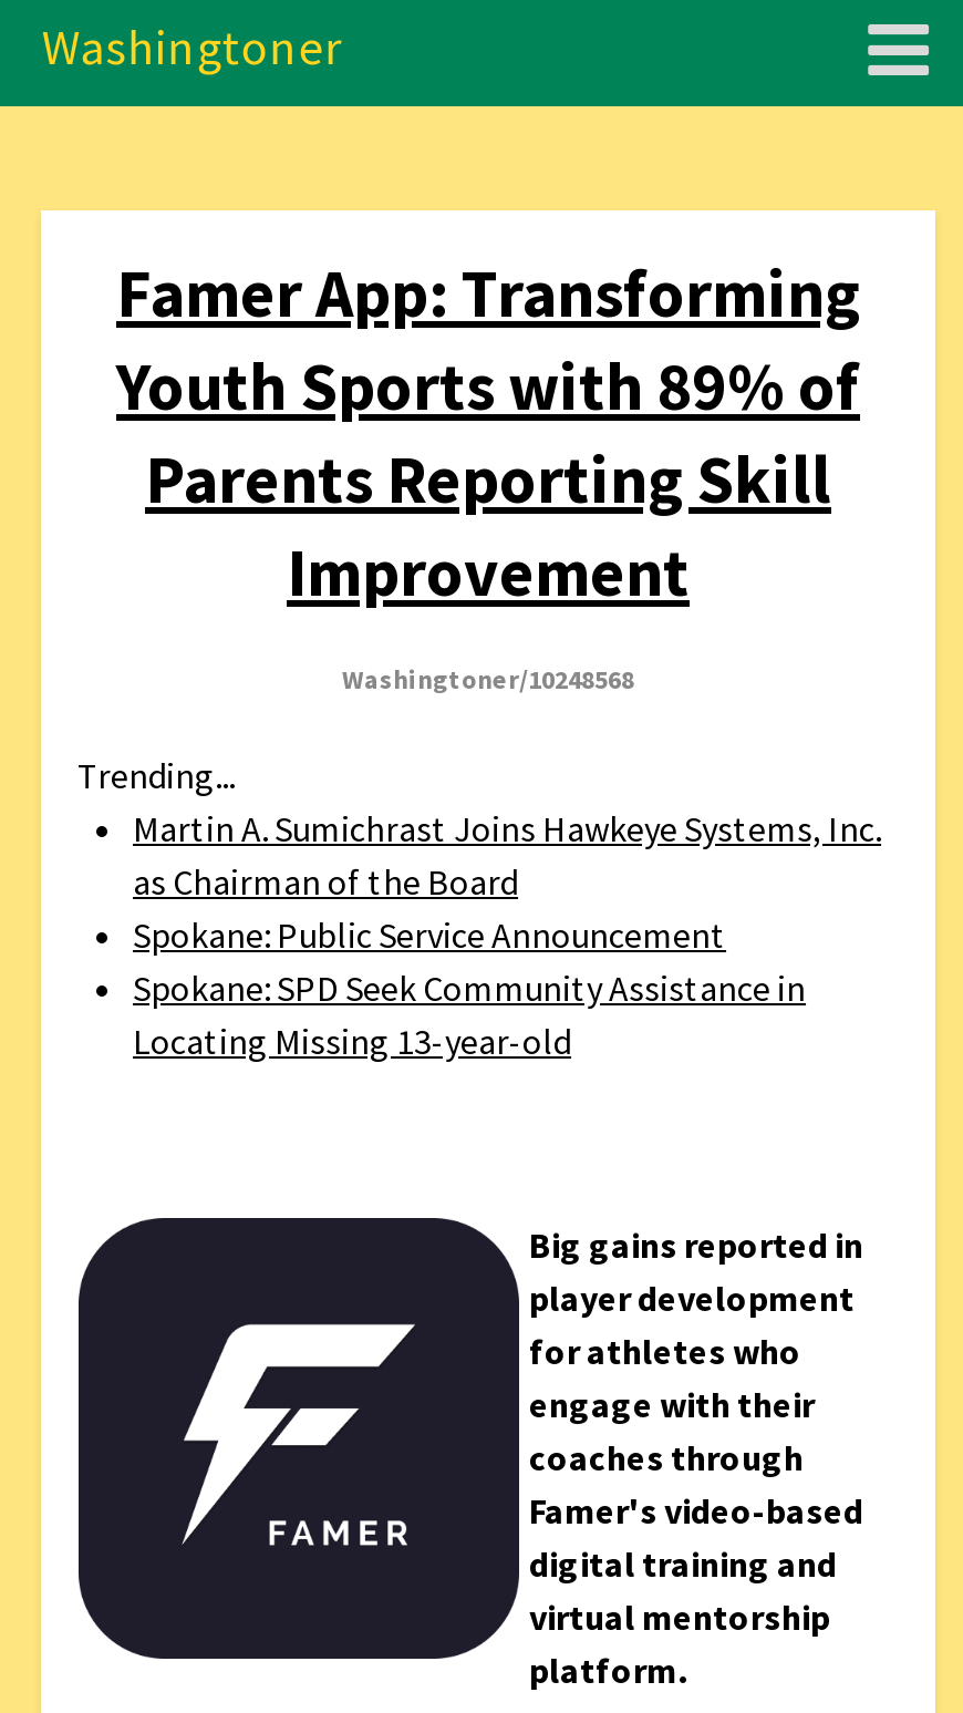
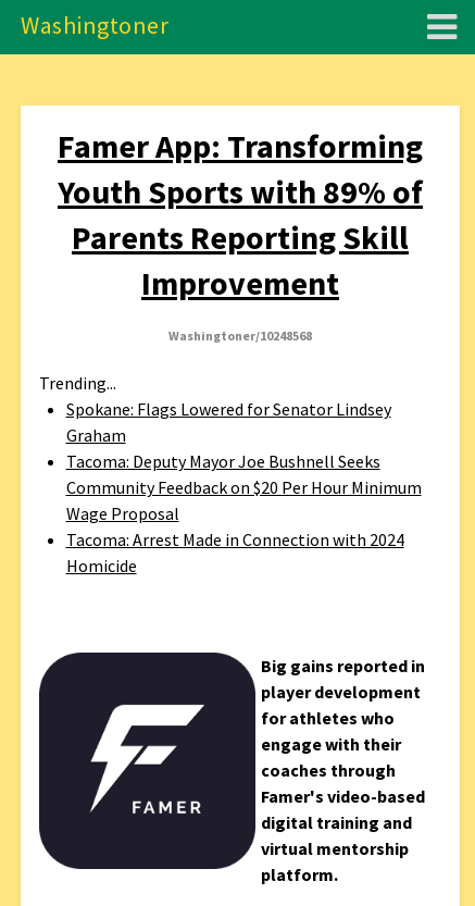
- Martin A. Sumichrast Joins Hawkeye Systems, Inc.
- as Chairman of the Board
- Spokane: Public Service Announcement
- Spokane: SPD Seek Community Assistance in
- Locating Missing 13-year-old
+ Spokane: Flags Lowered for Senator Lindsey
+ Graham
+ Tacoma: Deputy Mayor Joe Bushnell Seeks
+ Community Feedback on $20 Per Hour Minimum
+ Wage Proposal
+ Tacoma: Arrest Made in Connection with 2024
+ Homicide
